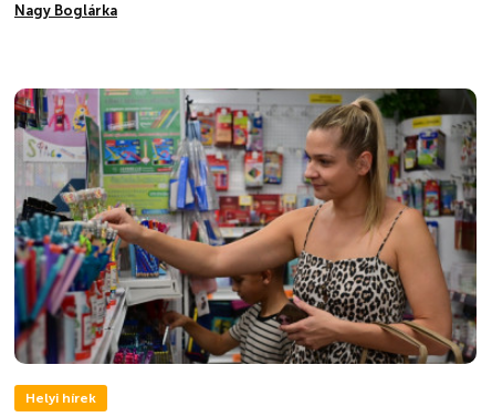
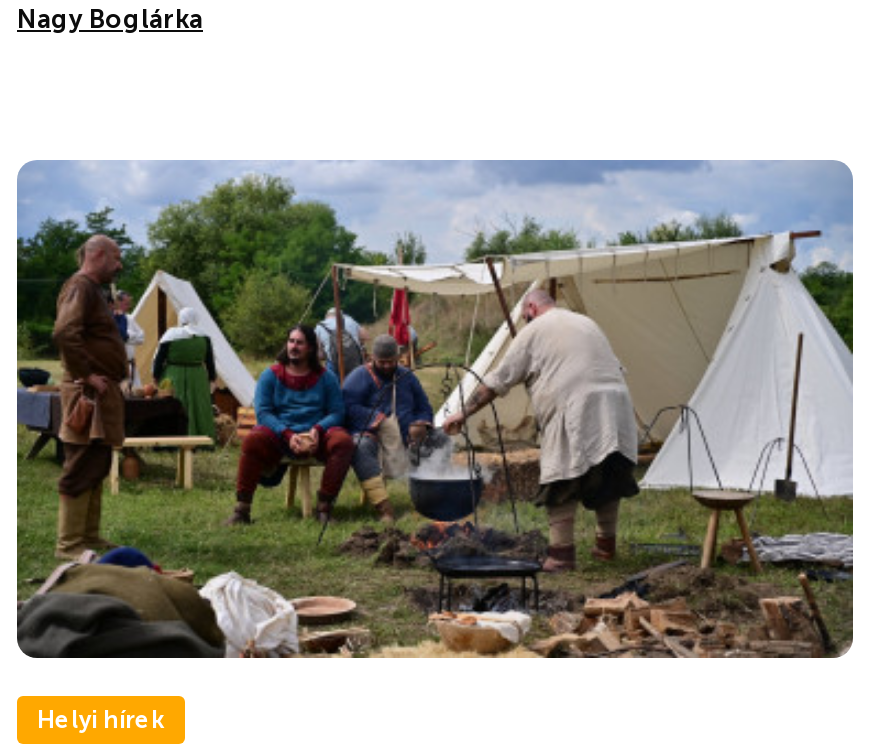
- [image]
+ [image]
